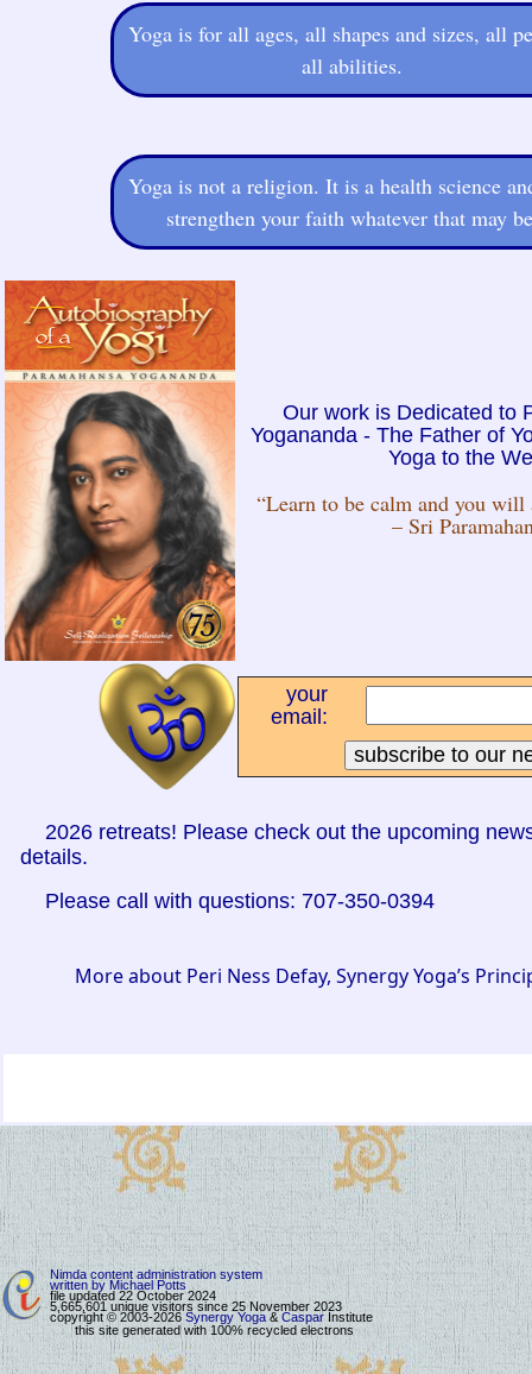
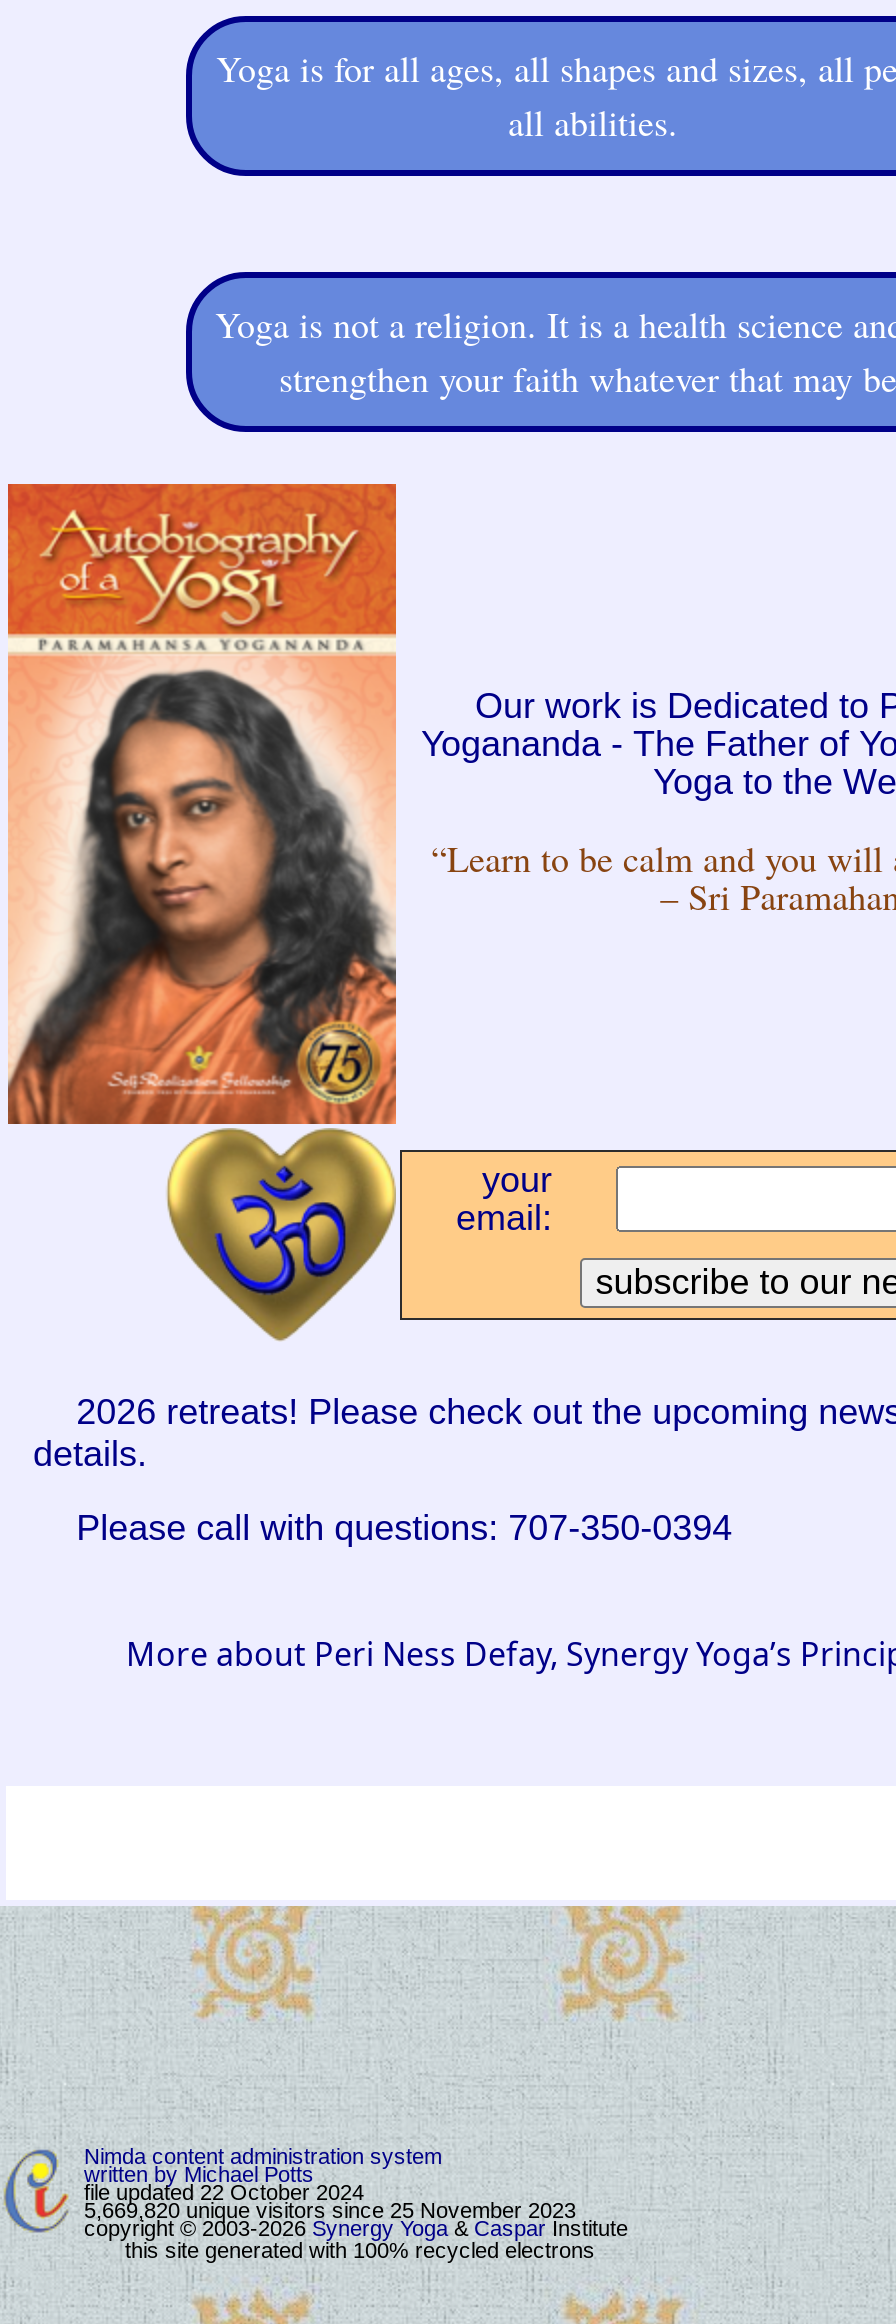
- 5,665,601 unique visitors since 25 November 2023
+ 5,669,820 unique visitors since 25 November 2023
